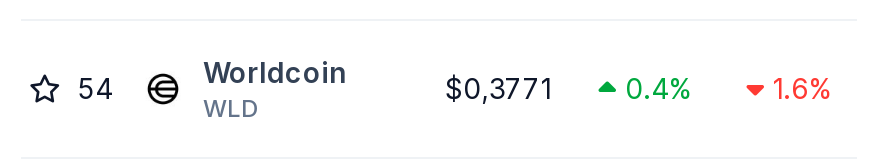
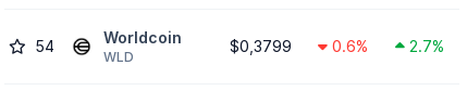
- $0,3771
+ $0,3799

- 0.4%
+ 0.6%

- 1.6%
+ 2.7%
